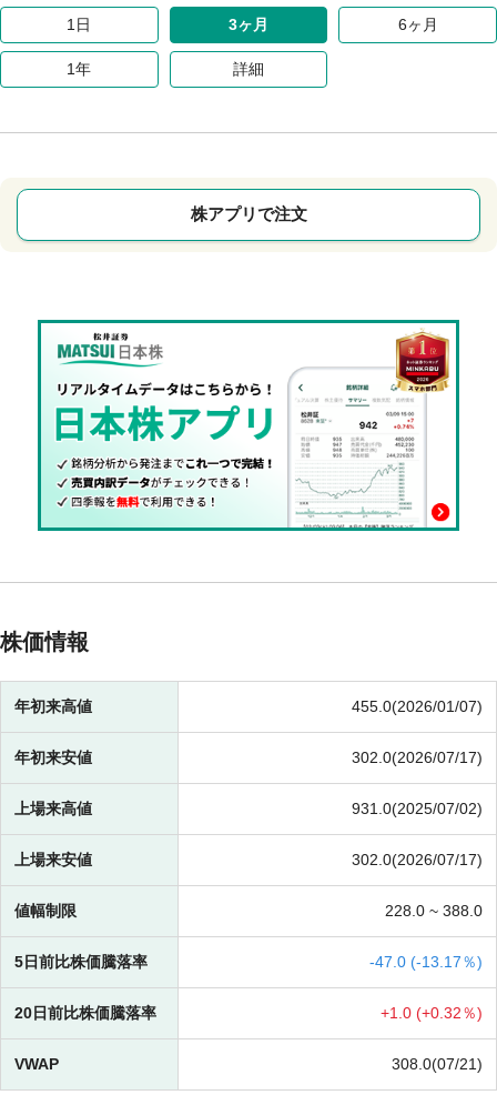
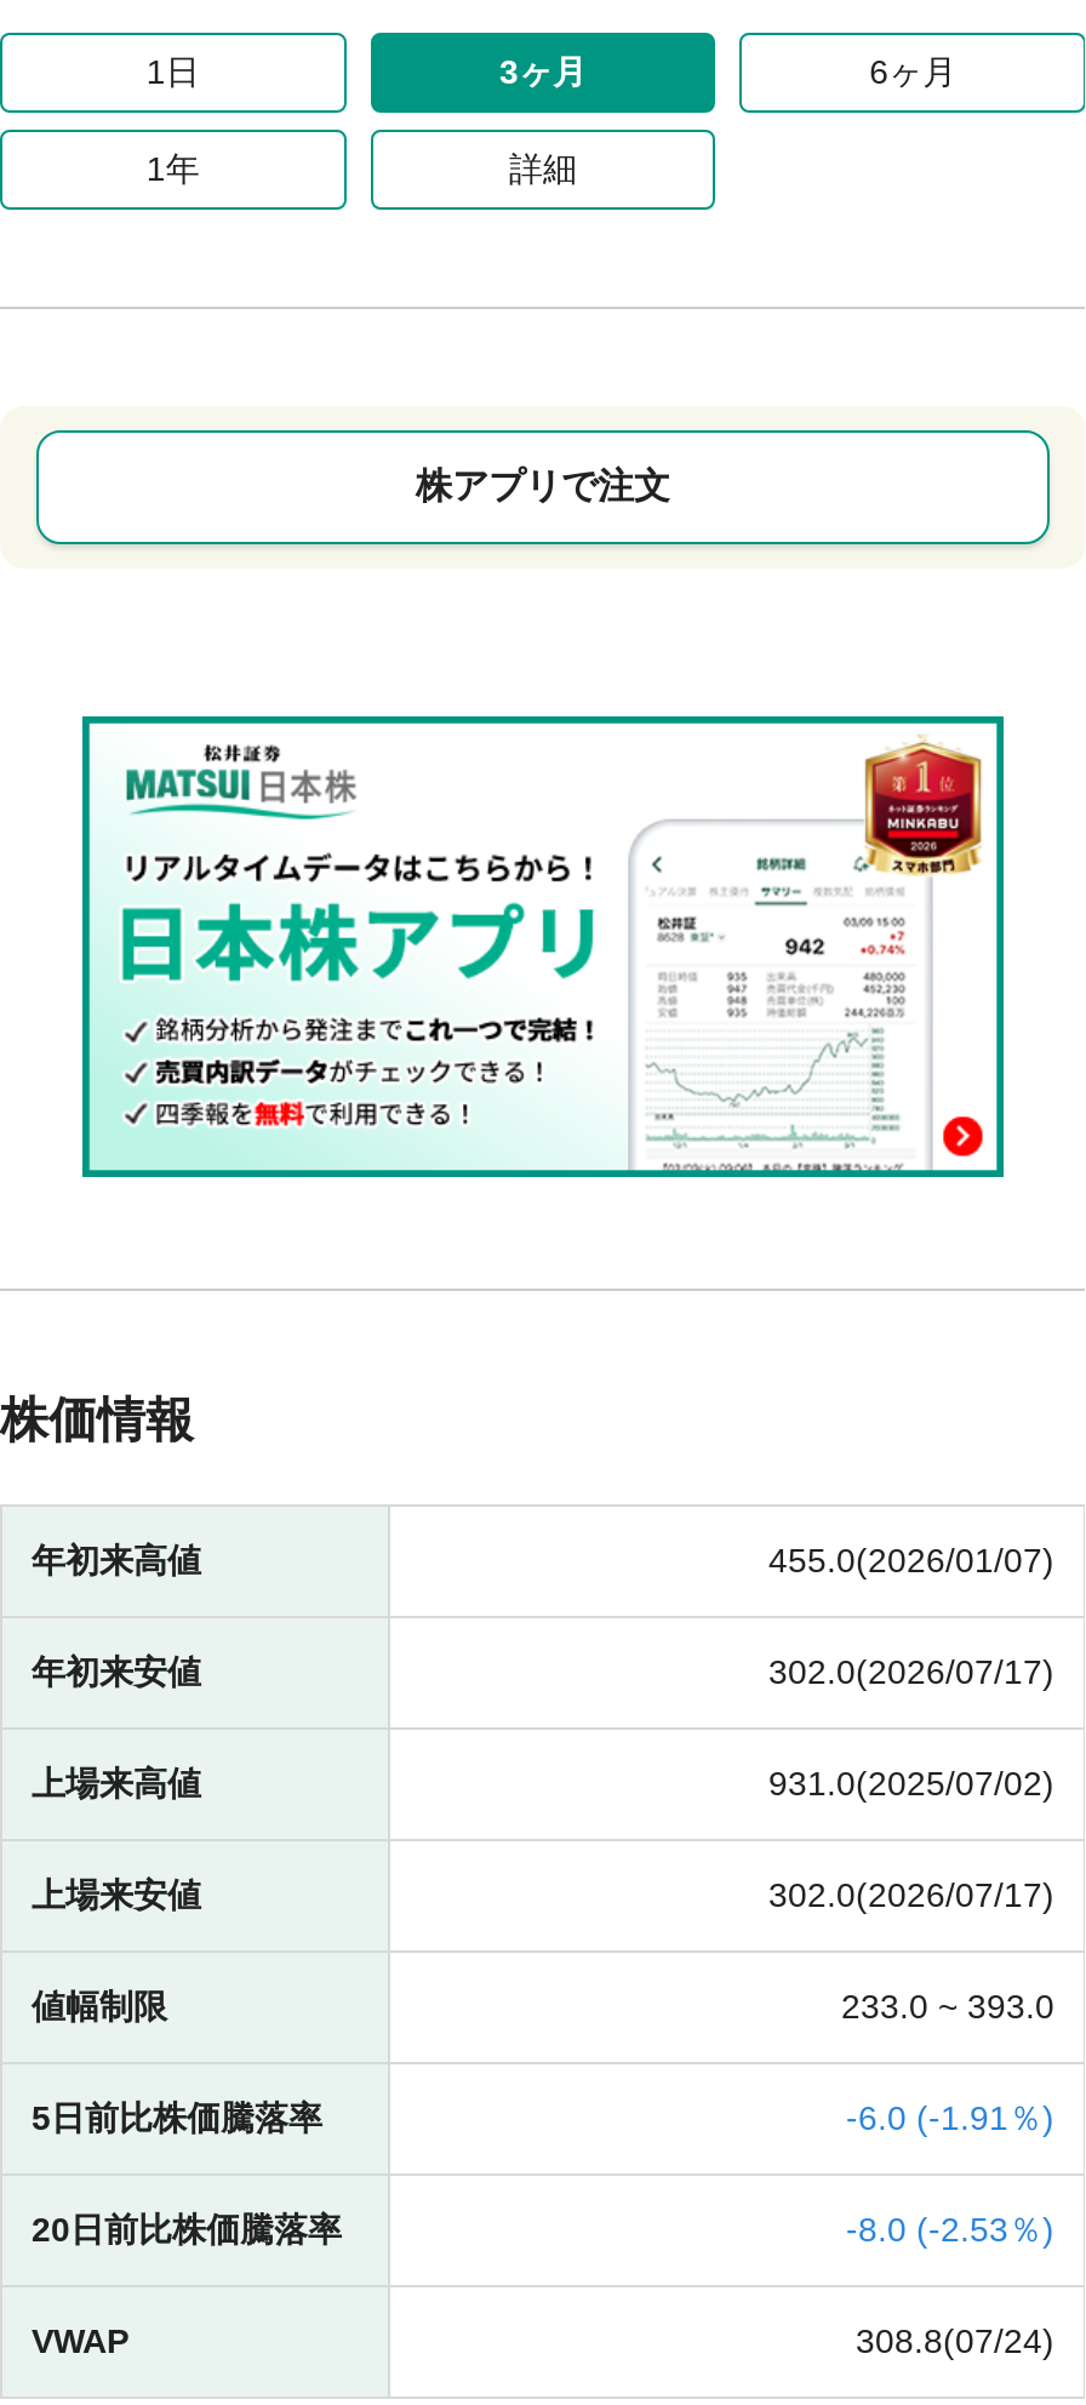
- 228.0 ~ 388.0
+ 233.0 ~ 393.0

- -47.0 (-13.17％)
+ -6.0 (-1.91％)

- +1.0 (+0.32％)
+ -8.0 (-2.53％)

- 308.0(07/21)
+ 308.8(07/24)
